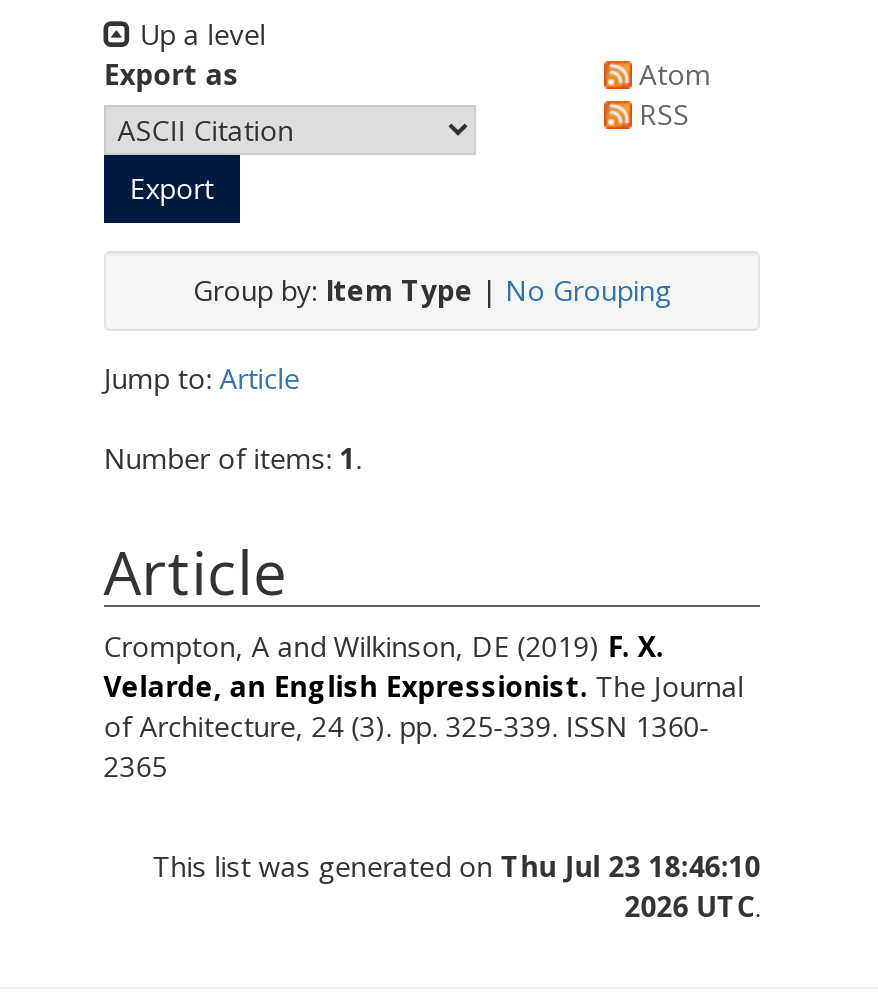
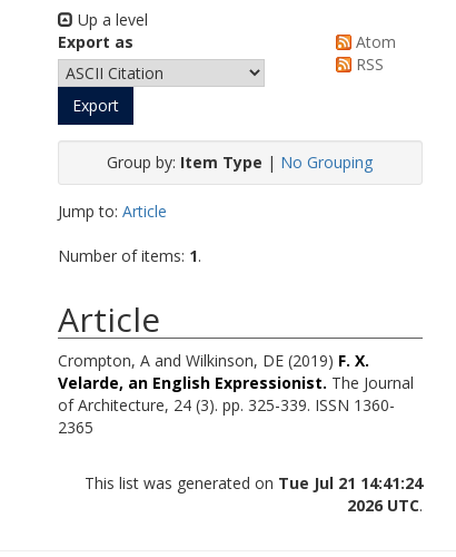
- This list was generated on Thu Jul 23 18:46:10
+ This list was generated on Tue Jul 21 14:41:24
